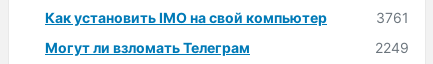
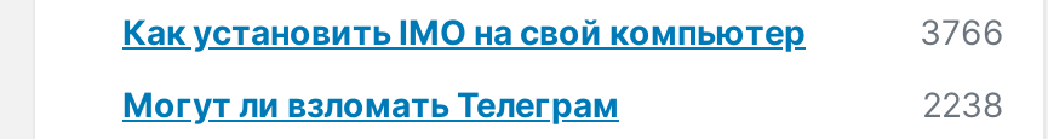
- 3761
+ 3766

- 2249
+ 2238
